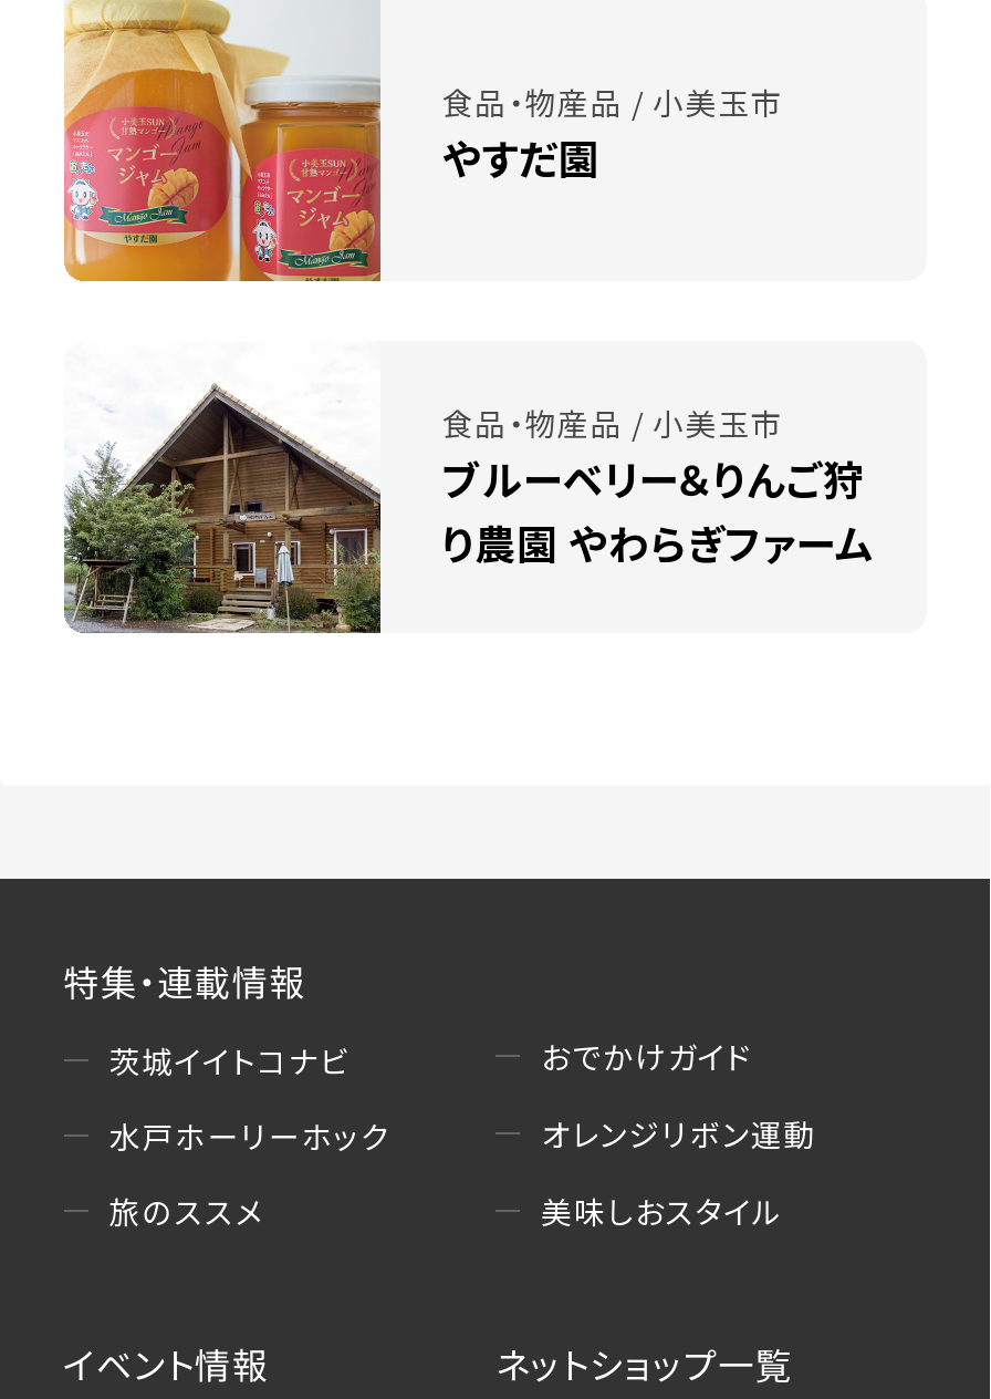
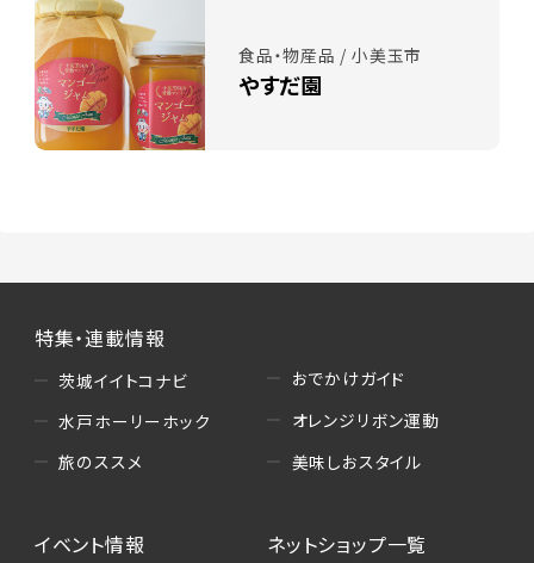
- [image]
- 食品・物産品 / 小美玉市
- ブルーベリー＆りんご狩
- り農園 やわらぎファーム
